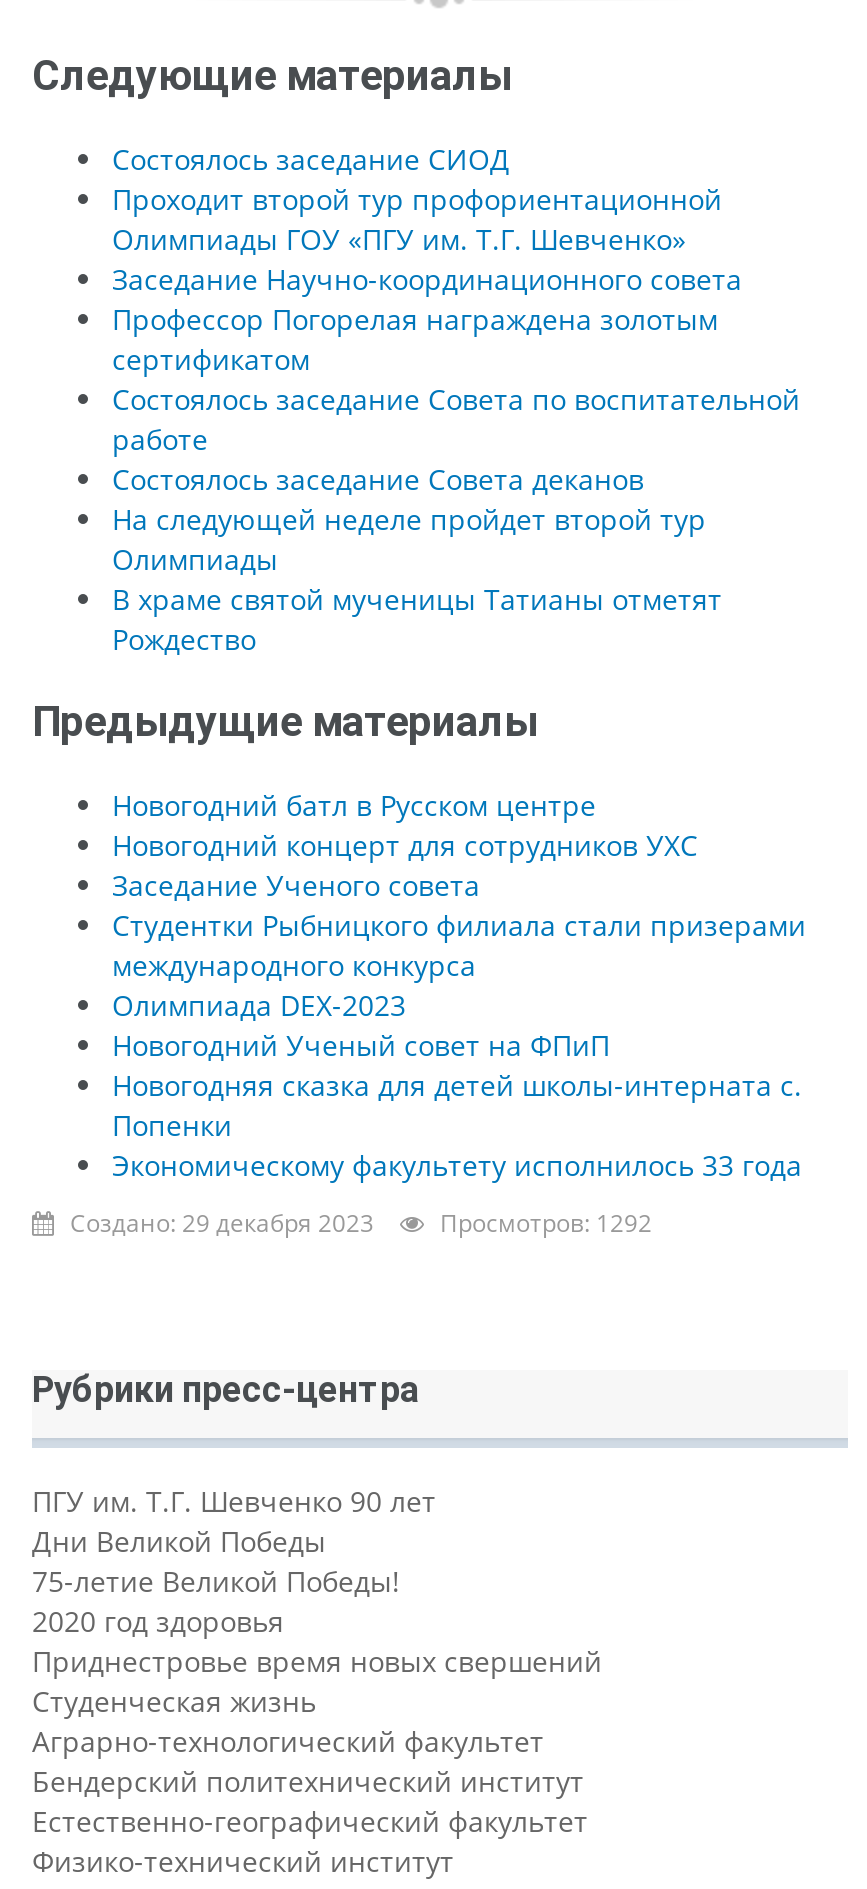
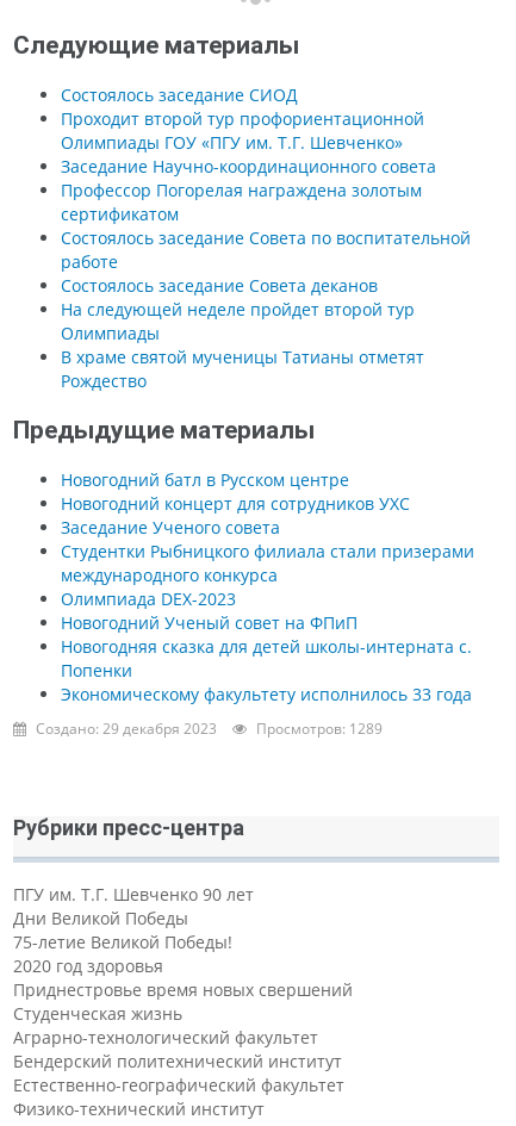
- Создано: 29 декабря 2023 Просмотров: 1292
+ Создано: 29 декабря 2023 Просмотров: 1289
